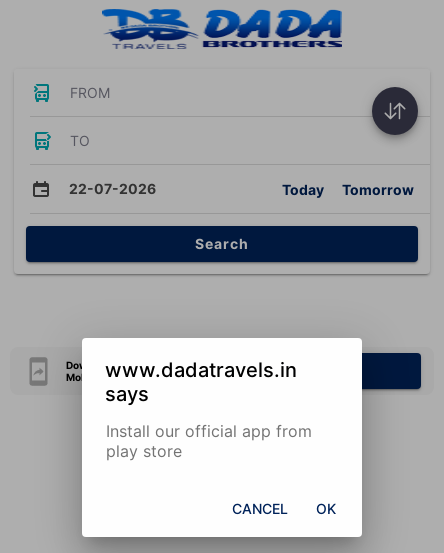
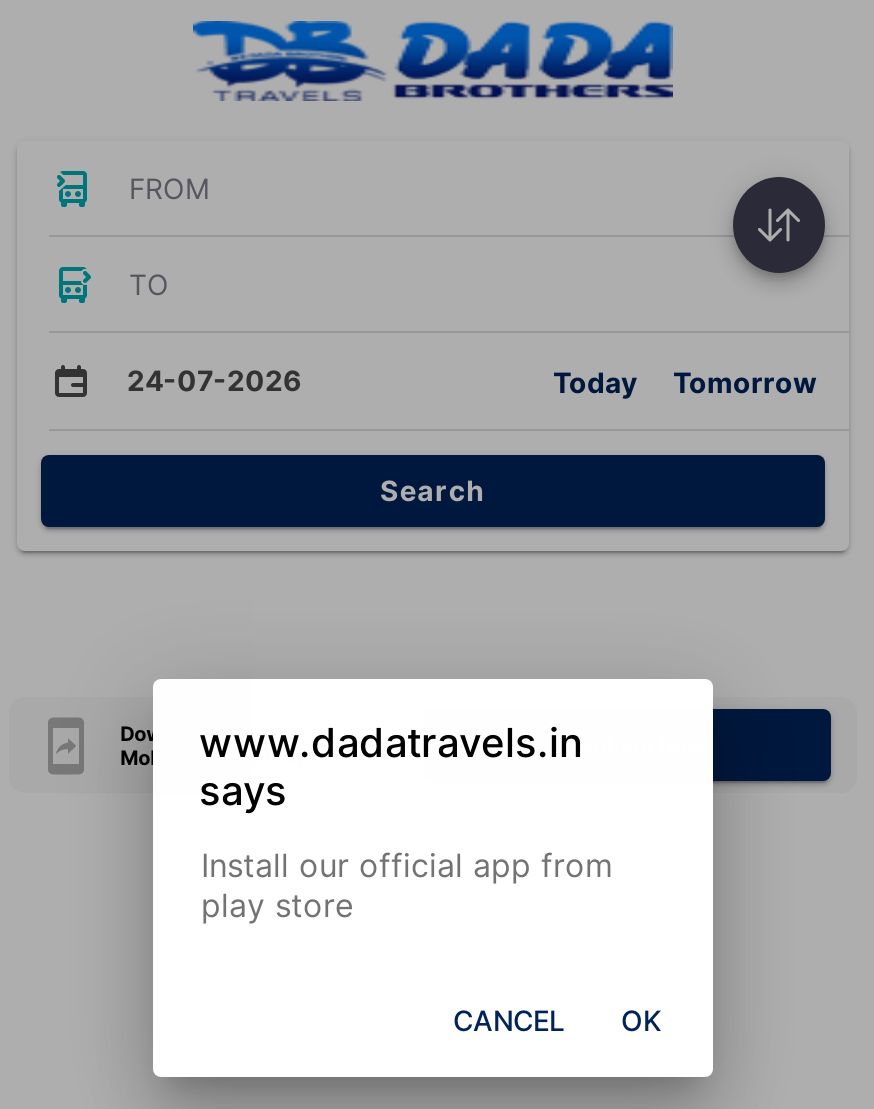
- 22-07-2026
+ 24-07-2026
